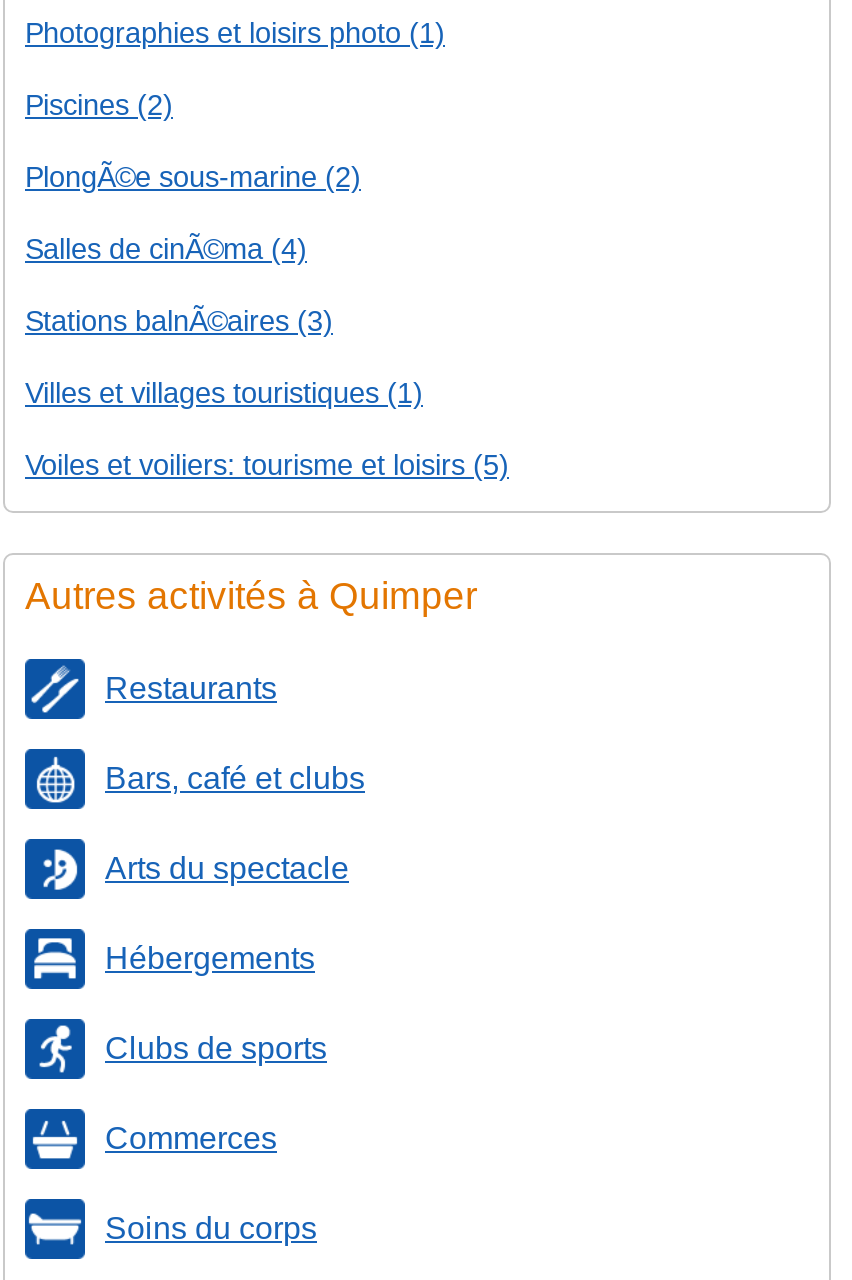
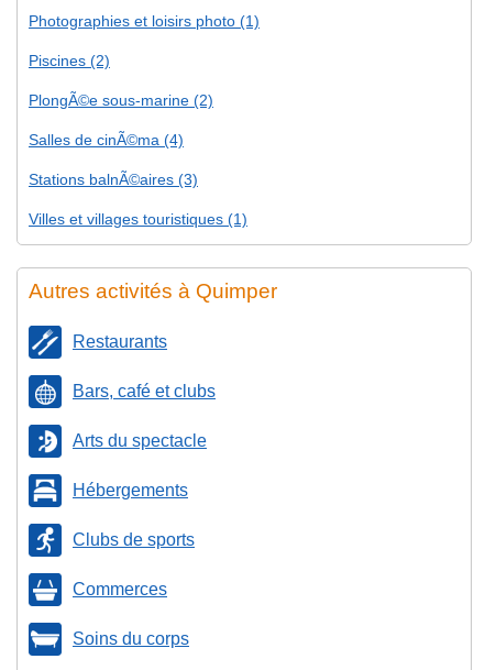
- Voiles et voiliers: tourisme et loisirs (5)
